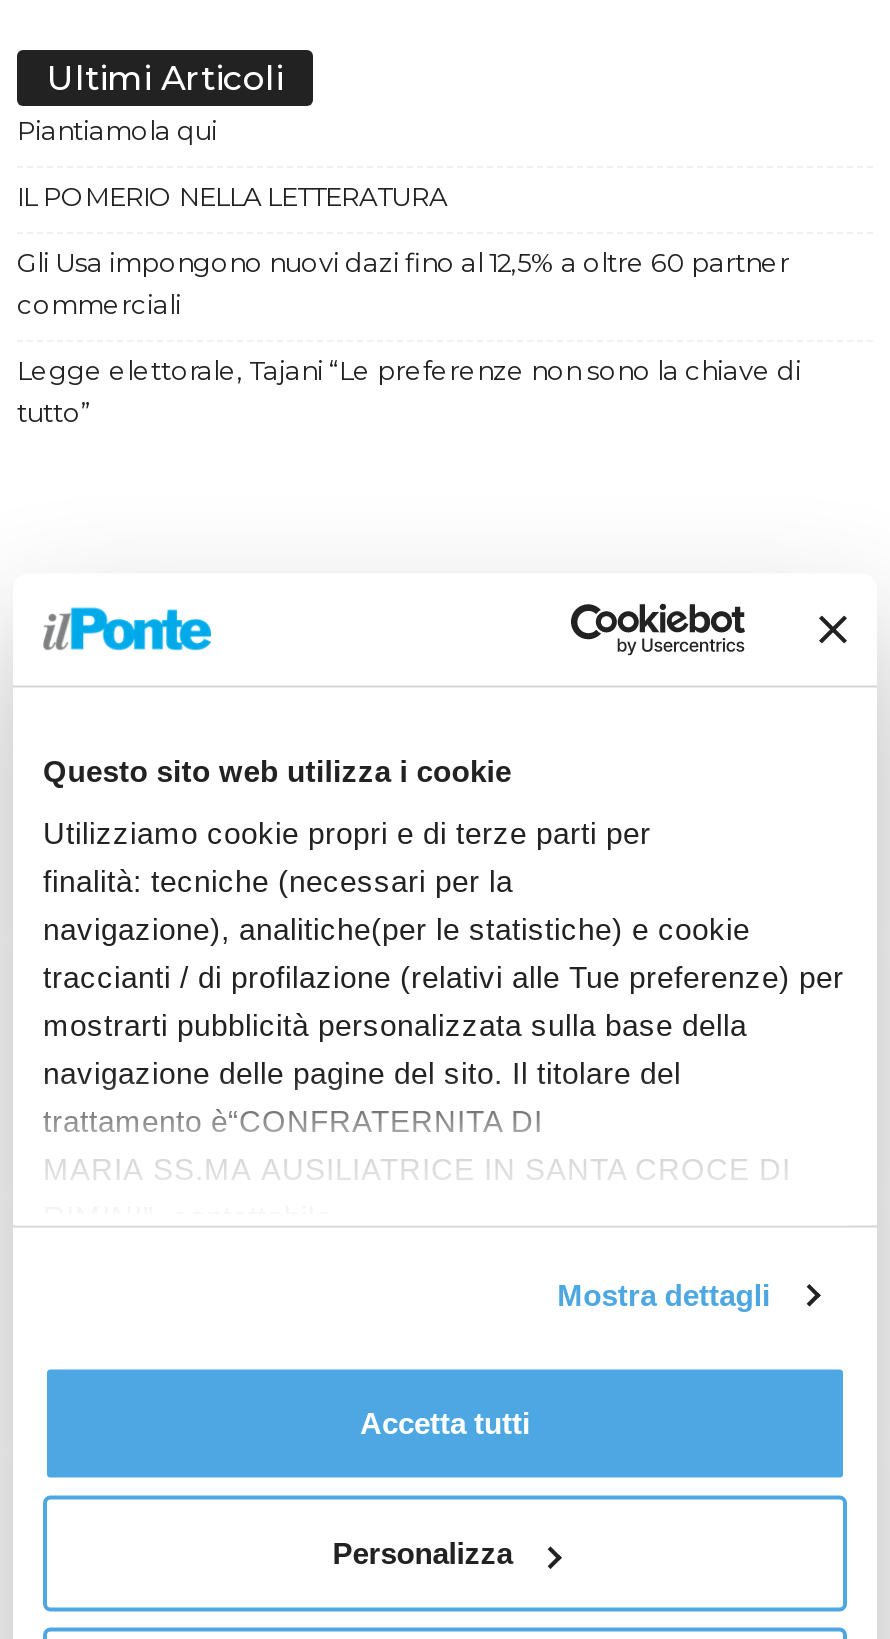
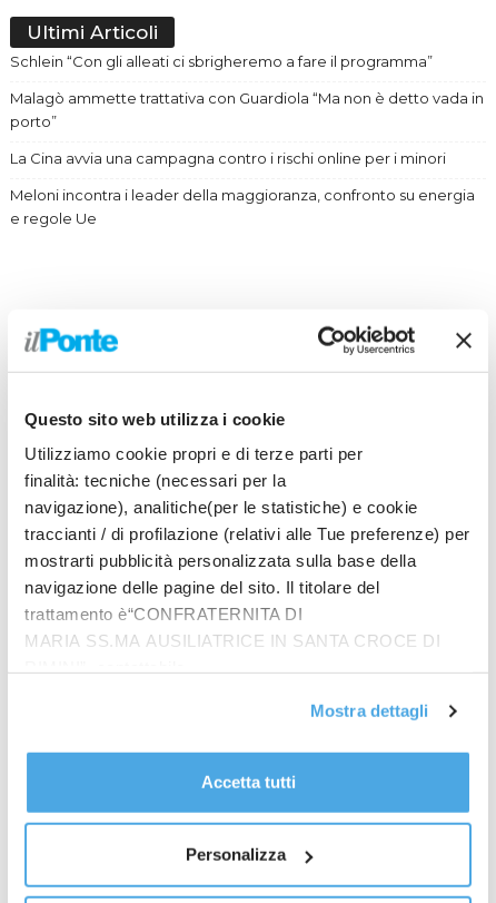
- Piantiamola qui
+ Schlein “Con gli alleati ci sbrigheremo a fare il programma”

- IL POMERIO NELLA LETTERATURA
+ Malagò ammette trattativa con Guardiola “Ma non è detto vada in
+ porto”

- Gli Usa impongono nuovi dazi fino al 12,5% a oltre 60 partner
- commerciali
+ La Cina avvia una campagna contro i rischi online per i minori

- Legge elettorale, Tajani “Le preferenze non sono la chiave di
- tutto”
+ Meloni incontra i leader della maggioranza, confronto su energia
+ e regole Ue
